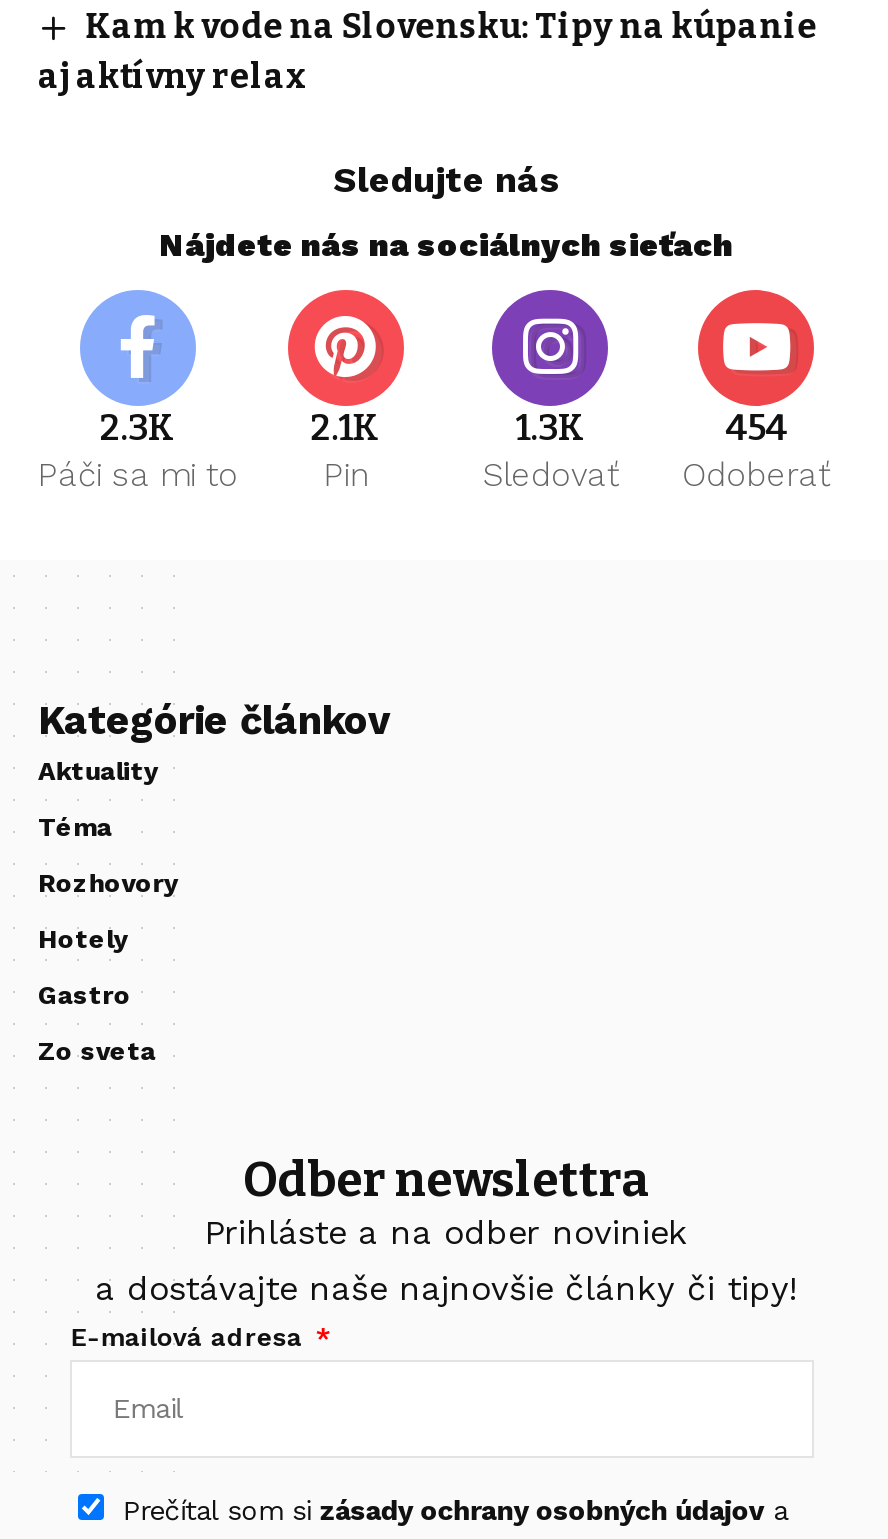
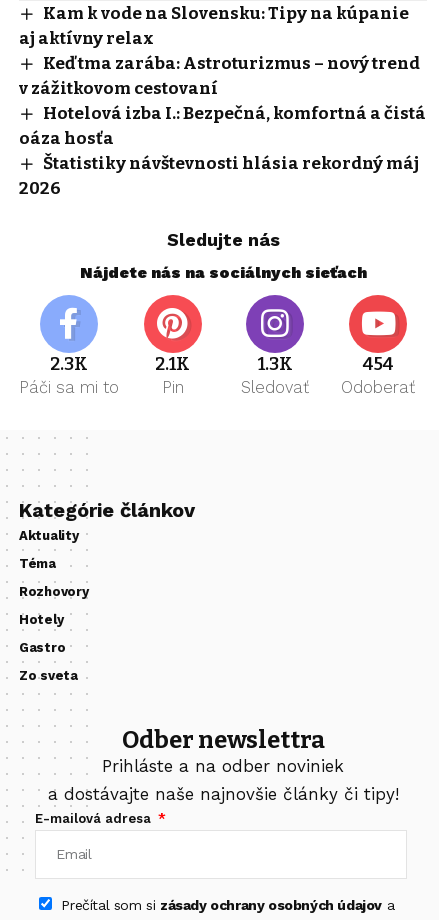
+ Keď tma zarába: Astroturizmus – nový trend
+ v zážitkovom cestovaní
+ Hotelová izba I.: Bezpečná, komfortná a čistá
+ oáza hosťa
+ Štatistiky návštevnosti hlásia rekordný máj
+ 2026
